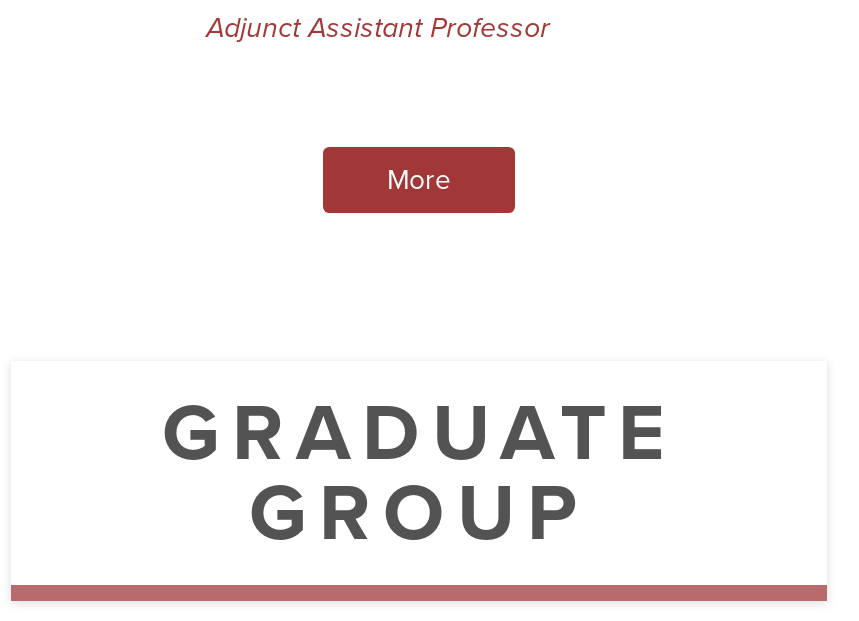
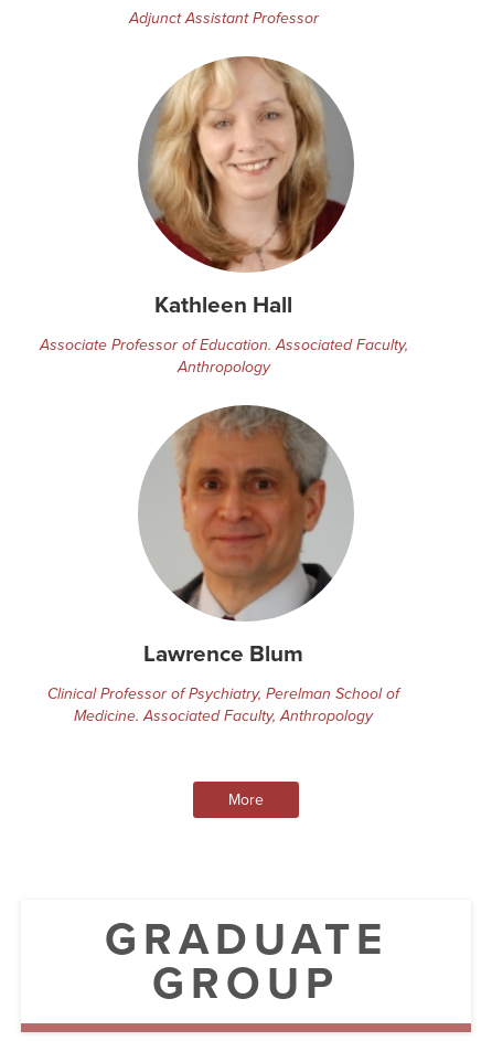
+ [image]
+ Kathleen Hall
+ Associate Professor of Education. Associated Faculty,
+ Anthropology

+ [image]
+ Lawrence Blum
+ Clinical Professor of Psychiatry, Perelman School of
+ Medicine. Associated Faculty, Anthropology
